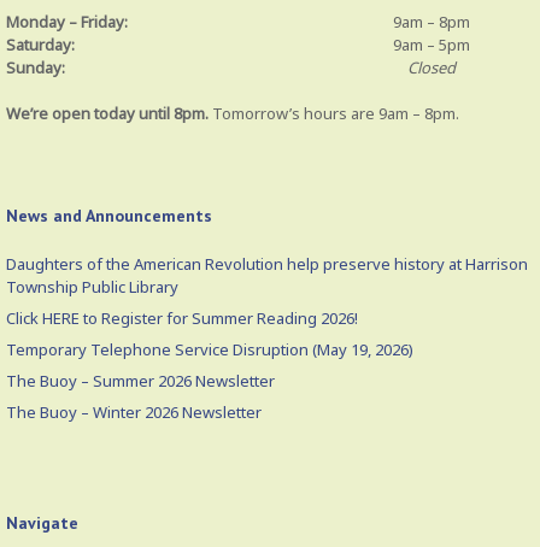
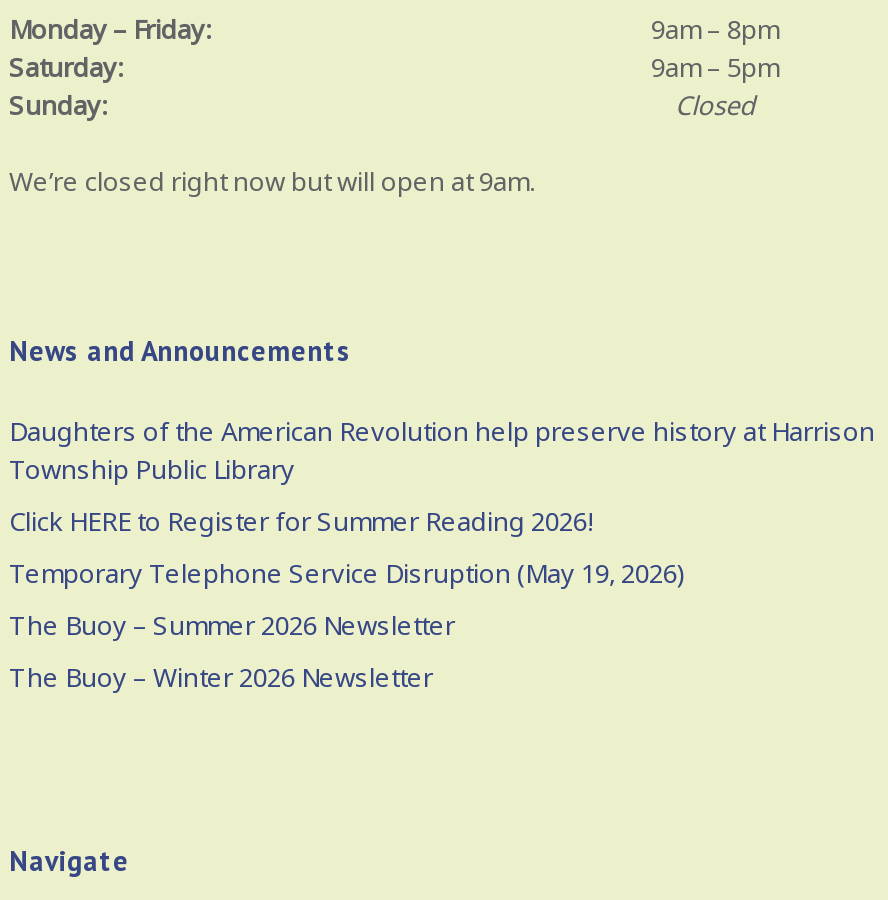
- We’re open today until 8pm. Tomorrow’s hours are 9am – 8pm.
+ We’re closed right now but will open at 9am.
